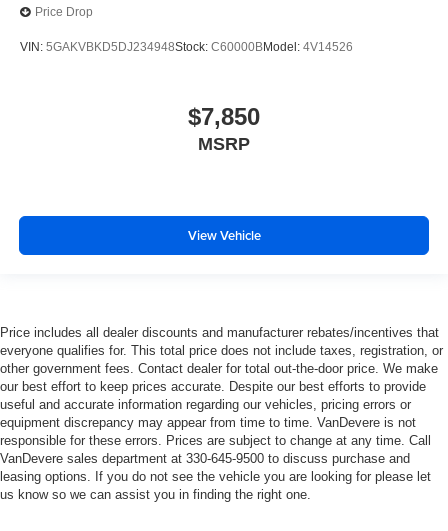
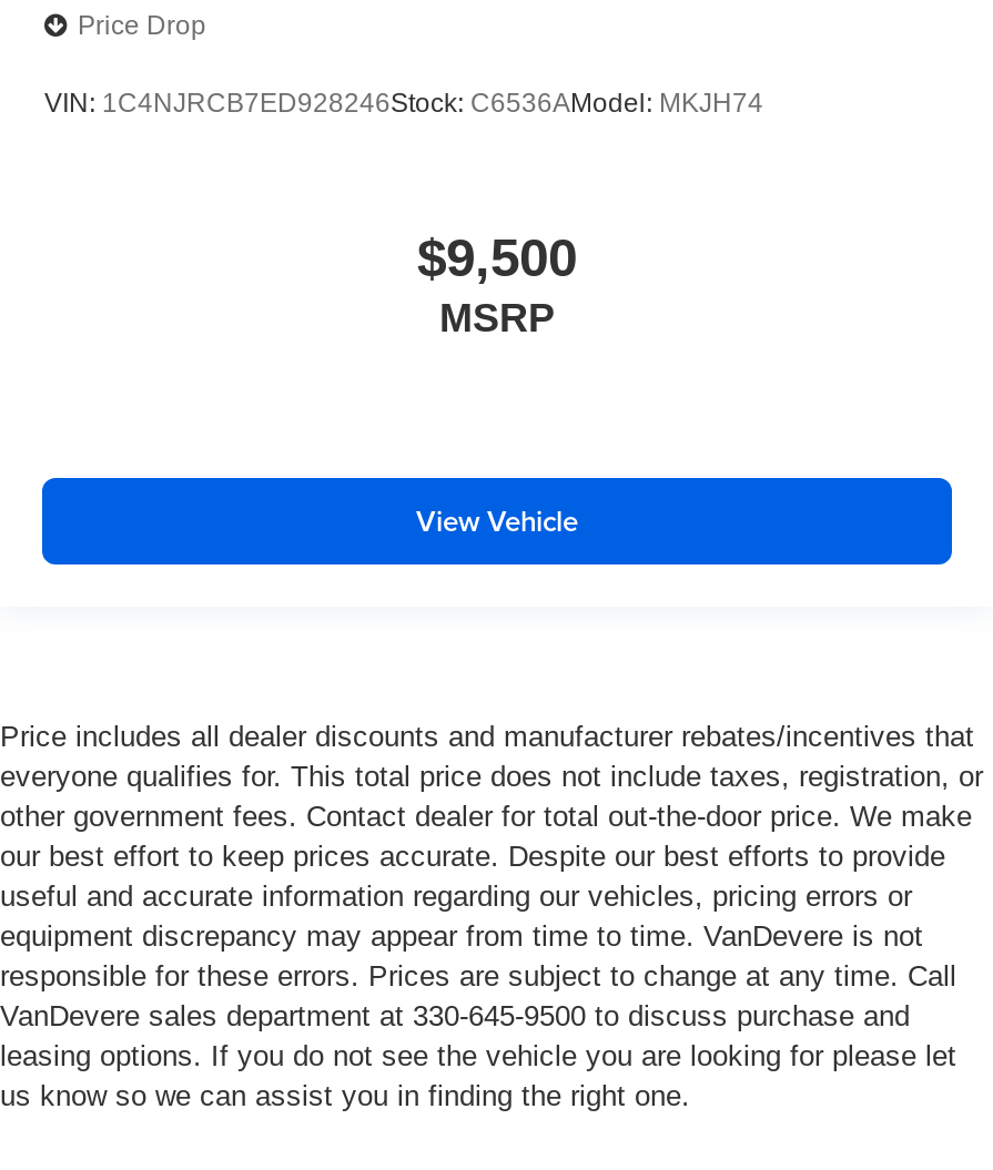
- VIN: 5GAKVBKD5DJ234948Stock: C60000BModel: 4V14526
+ VIN: 1C4NJRCB7ED928246Stock: C6536AModel: MKJH74

- $7,850
+ $9,500
